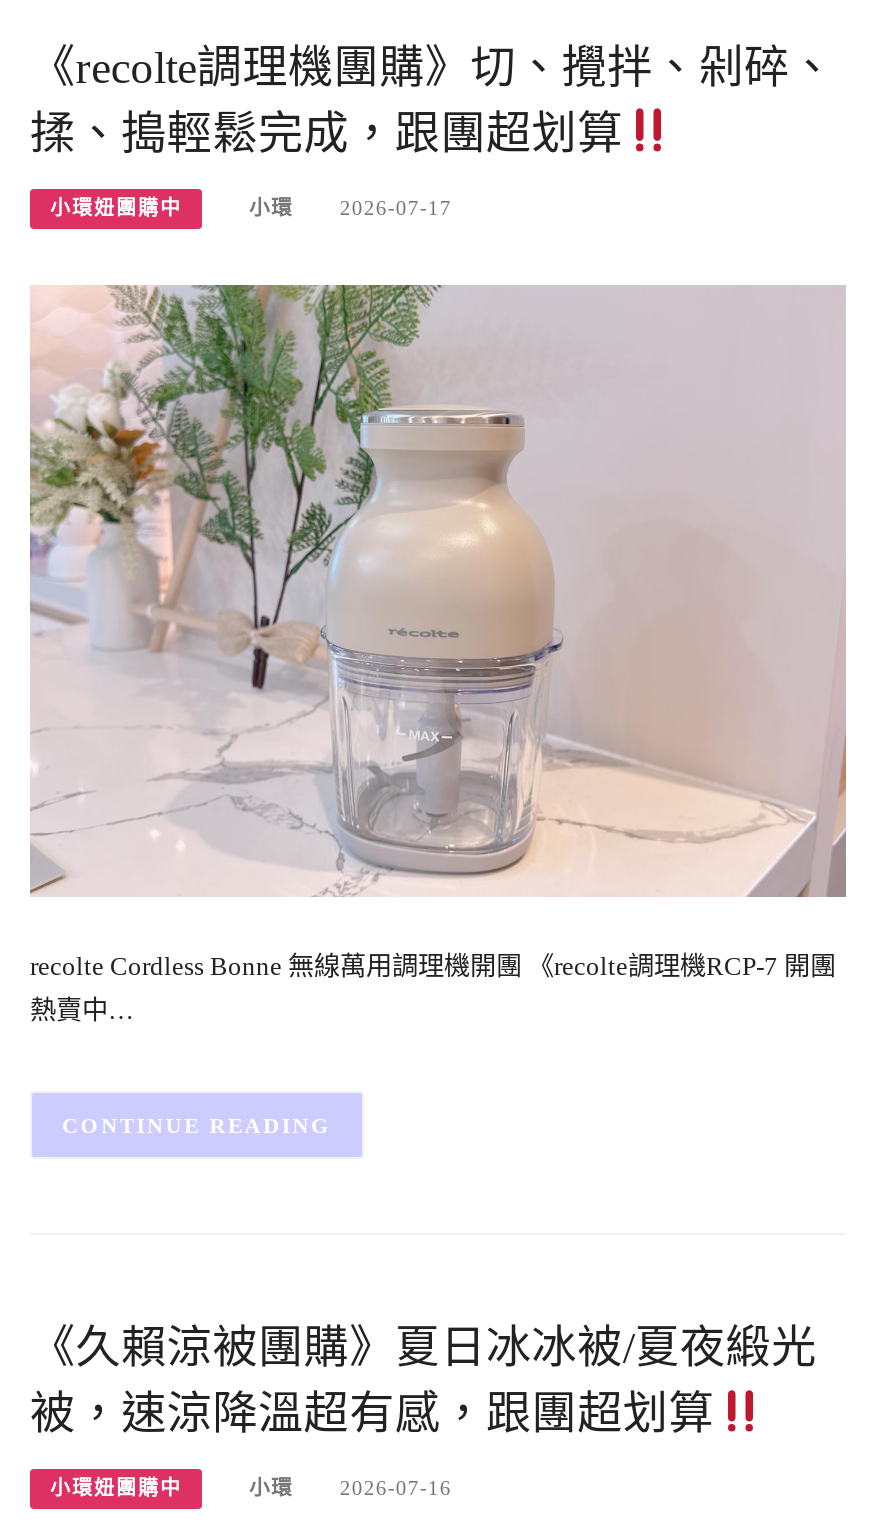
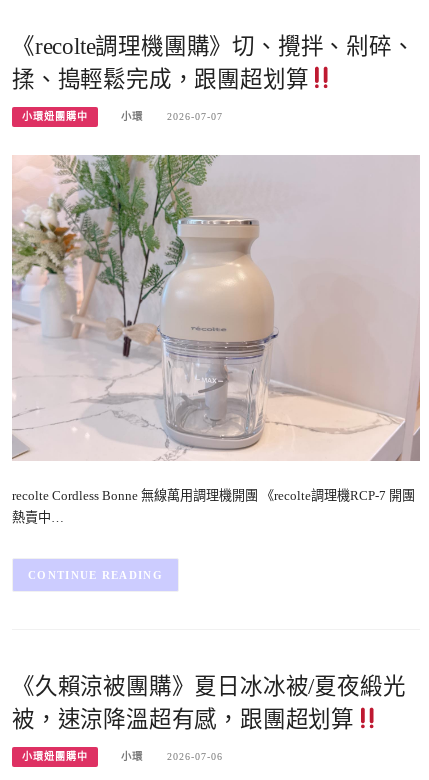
- 2026-07-17
+ 2026-07-07

- 2026-07-16
+ 2026-07-06
